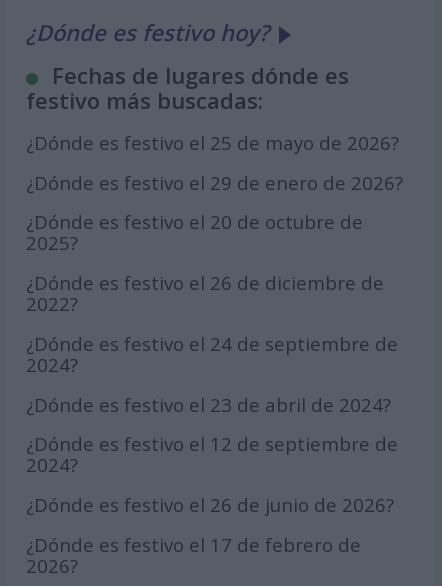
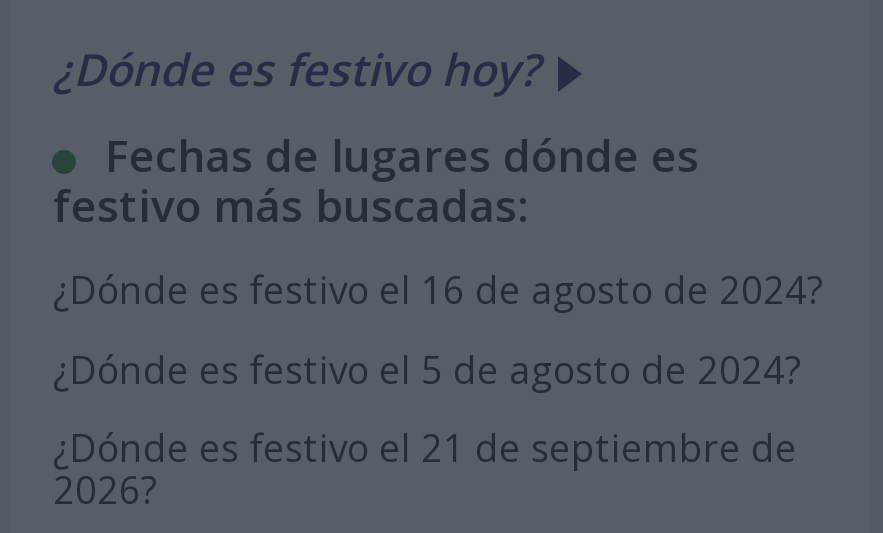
- ¿Dónde es festivo el 25 de mayo de 2026?
- ¿Dónde es festivo el 29 de enero de 2026?
- ¿Dónde es festivo el 20 de octubre de
- 2025?
- ¿Dónde es festivo el 26 de diciembre de
- 2022?
- ¿Dónde es festivo el 24 de septiembre de
- 2024?
- ¿Dónde es festivo el 23 de abril de 2024?
- ¿Dónde es festivo el 12 de septiembre de
- 2024?
- ¿Dónde es festivo el 26 de junio de 2026?
- ¿Dónde es festivo el 17 de febrero de
+ ¿Dónde es festivo el 16 de agosto de 2024?
+ ¿Dónde es festivo el 5 de agosto de 2024?
+ ¿Dónde es festivo el 21 de septiembre de
